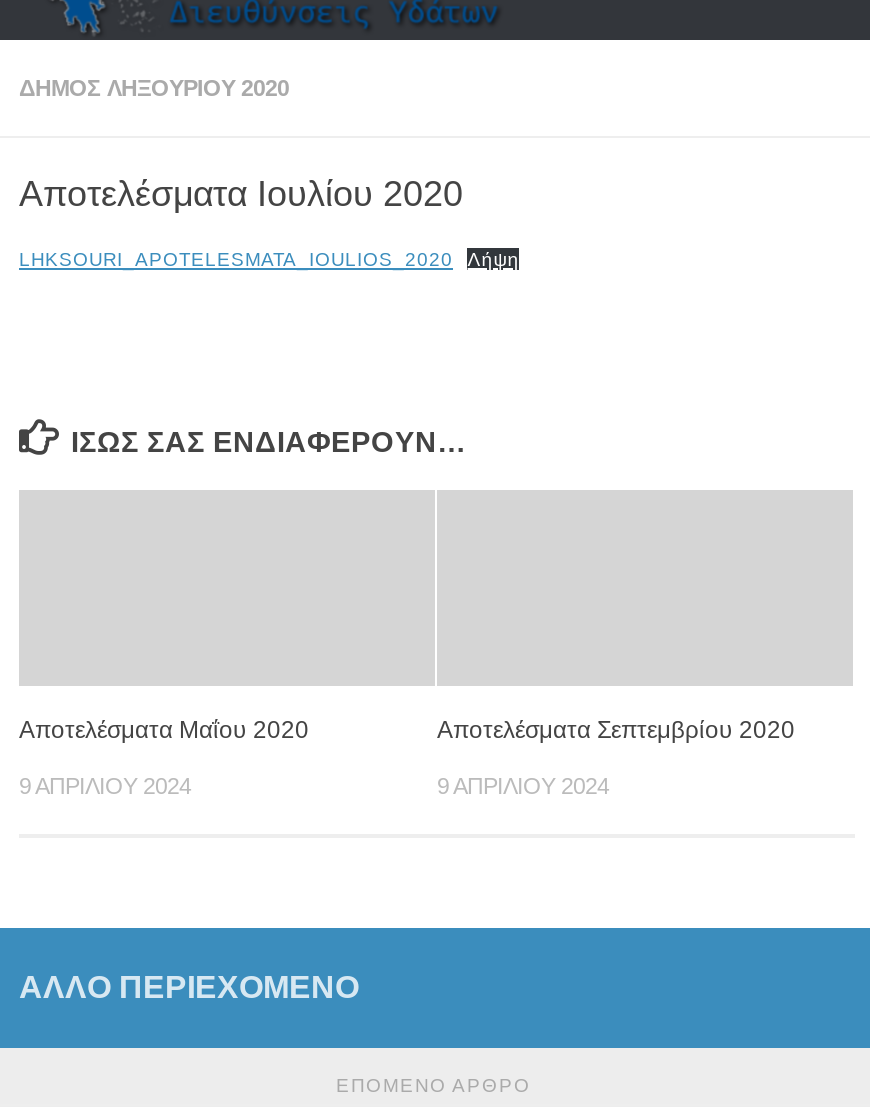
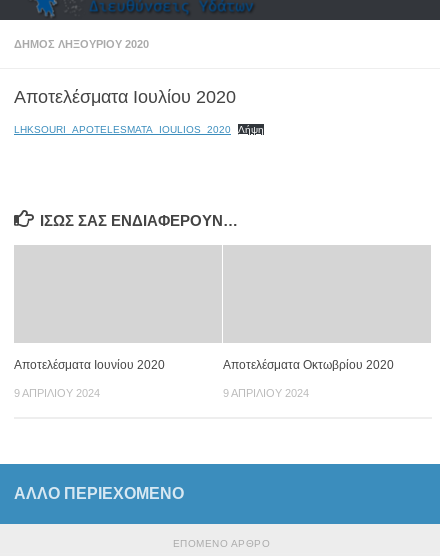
- Αποτελέσματα Μαΐου 2020
+ Αποτελέσματα Ιουνίου 2020

- Αποτελέσματα Σεπτεμβρίου 2020
+ Αποτελέσματα Οκτωβρίου 2020
